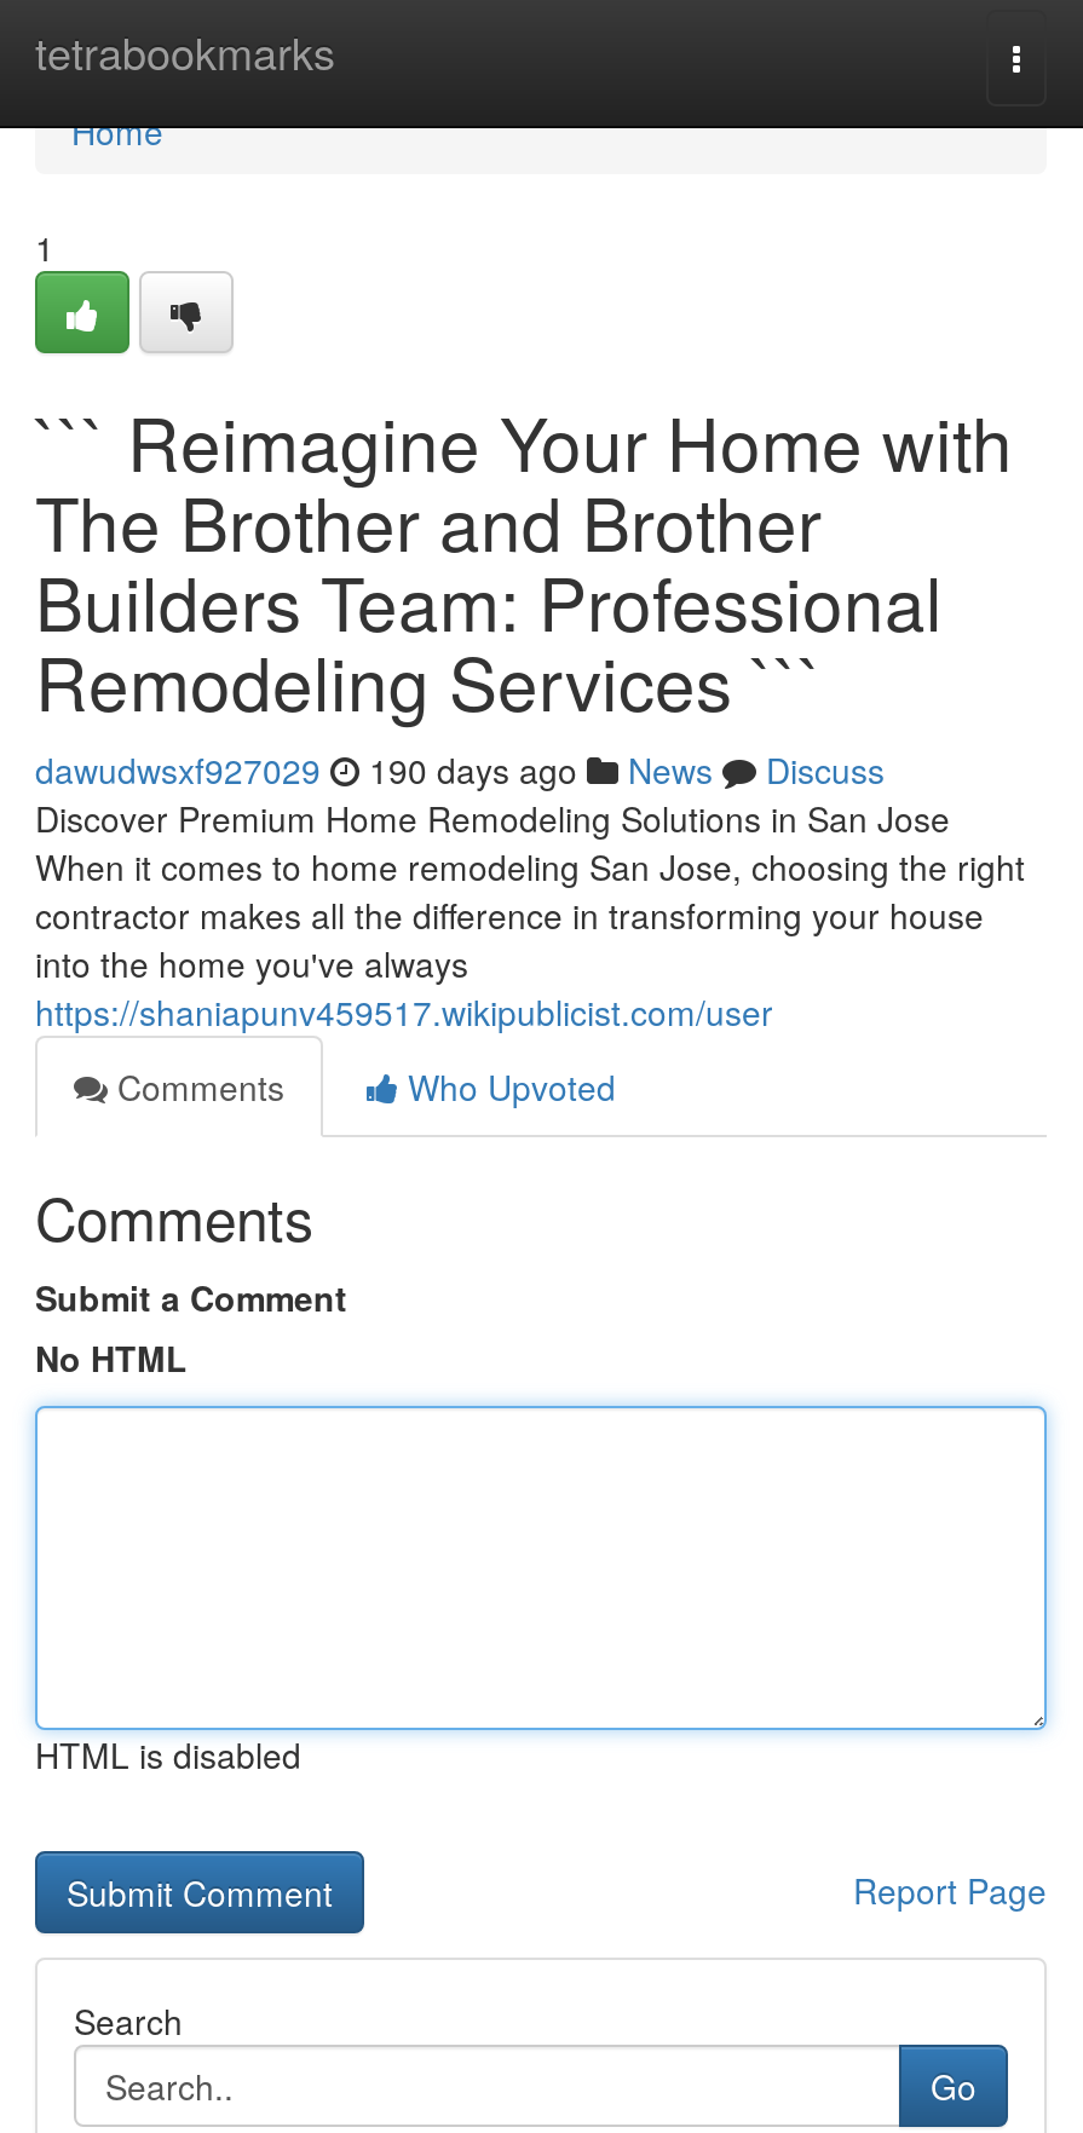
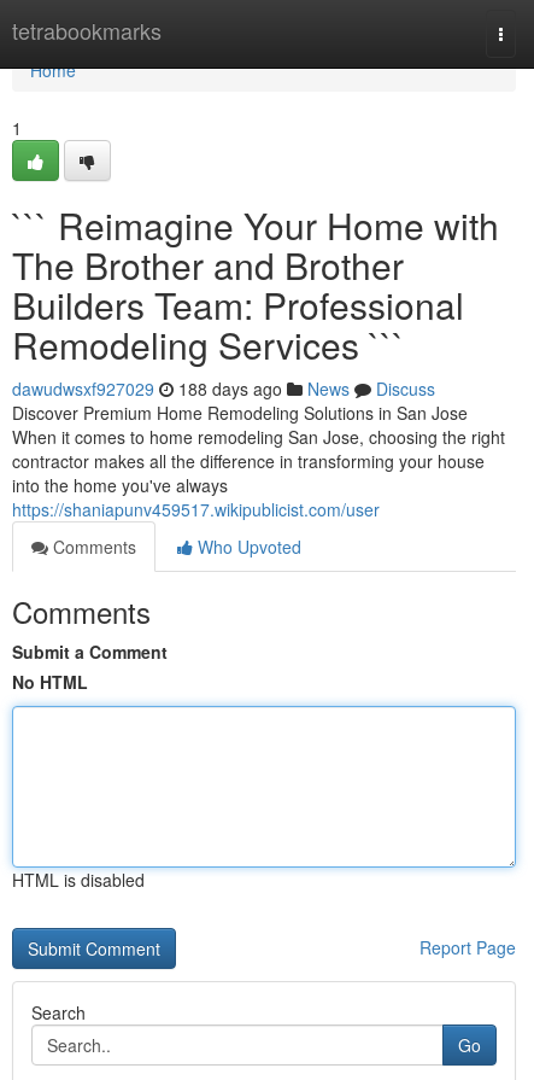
- dawudwsxf927029 190 days ago News Discuss
+ dawudwsxf927029 188 days ago News Discuss
